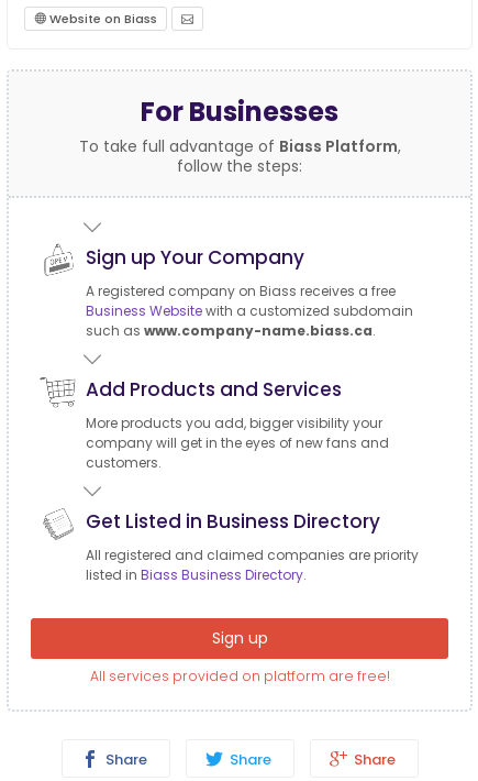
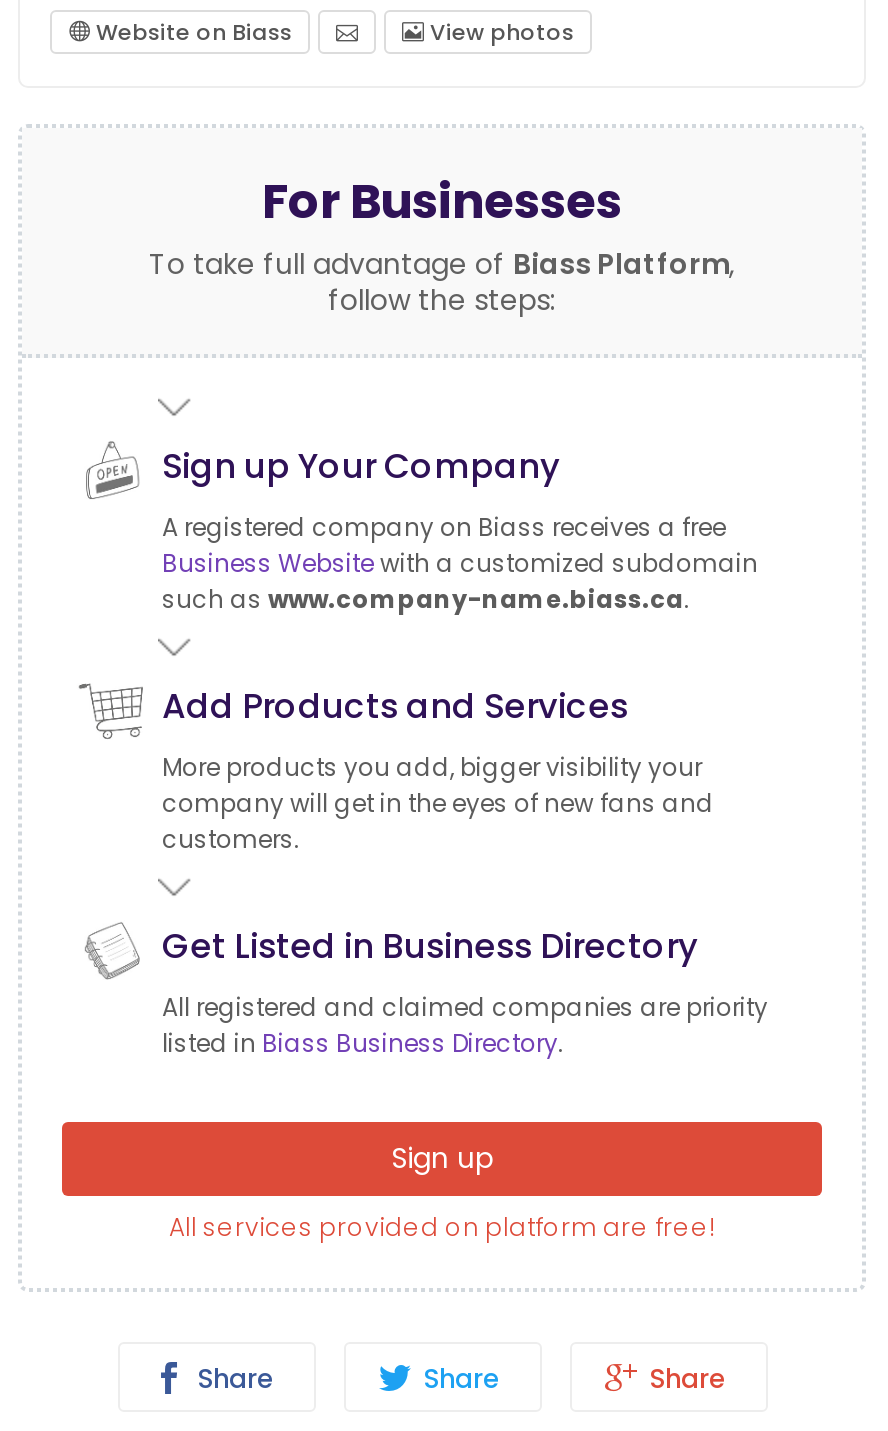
+ View photos
